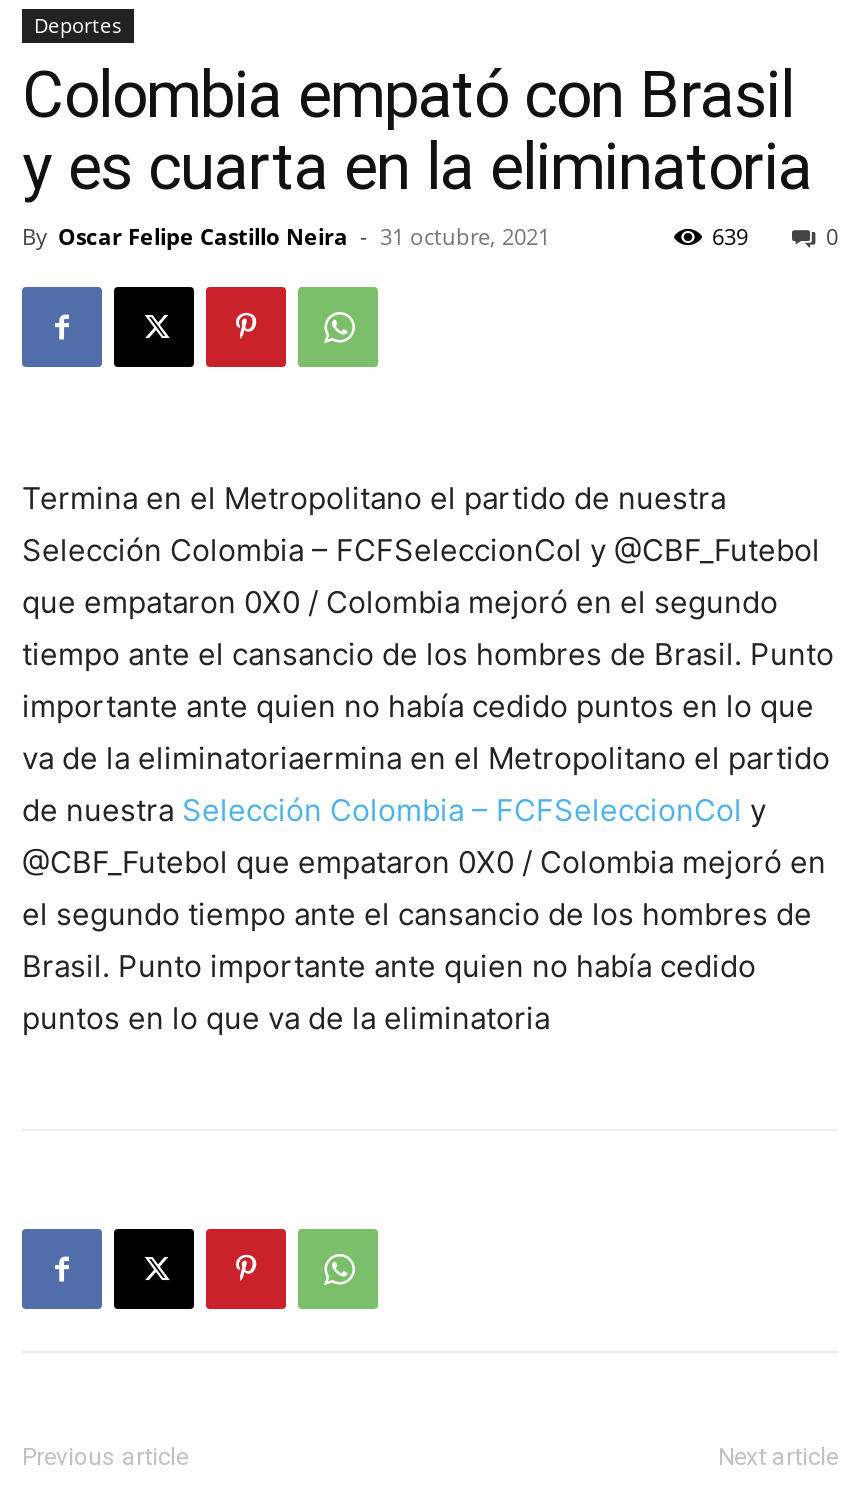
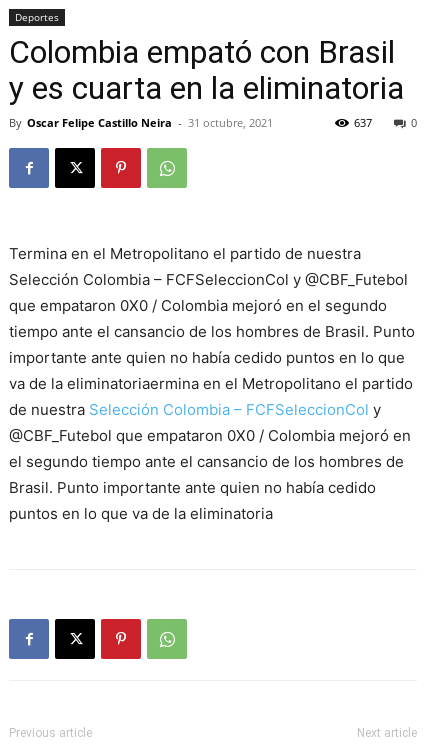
- 639
+ 637
